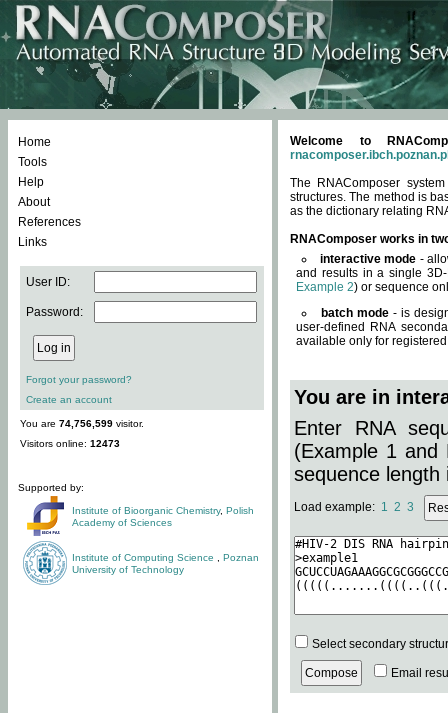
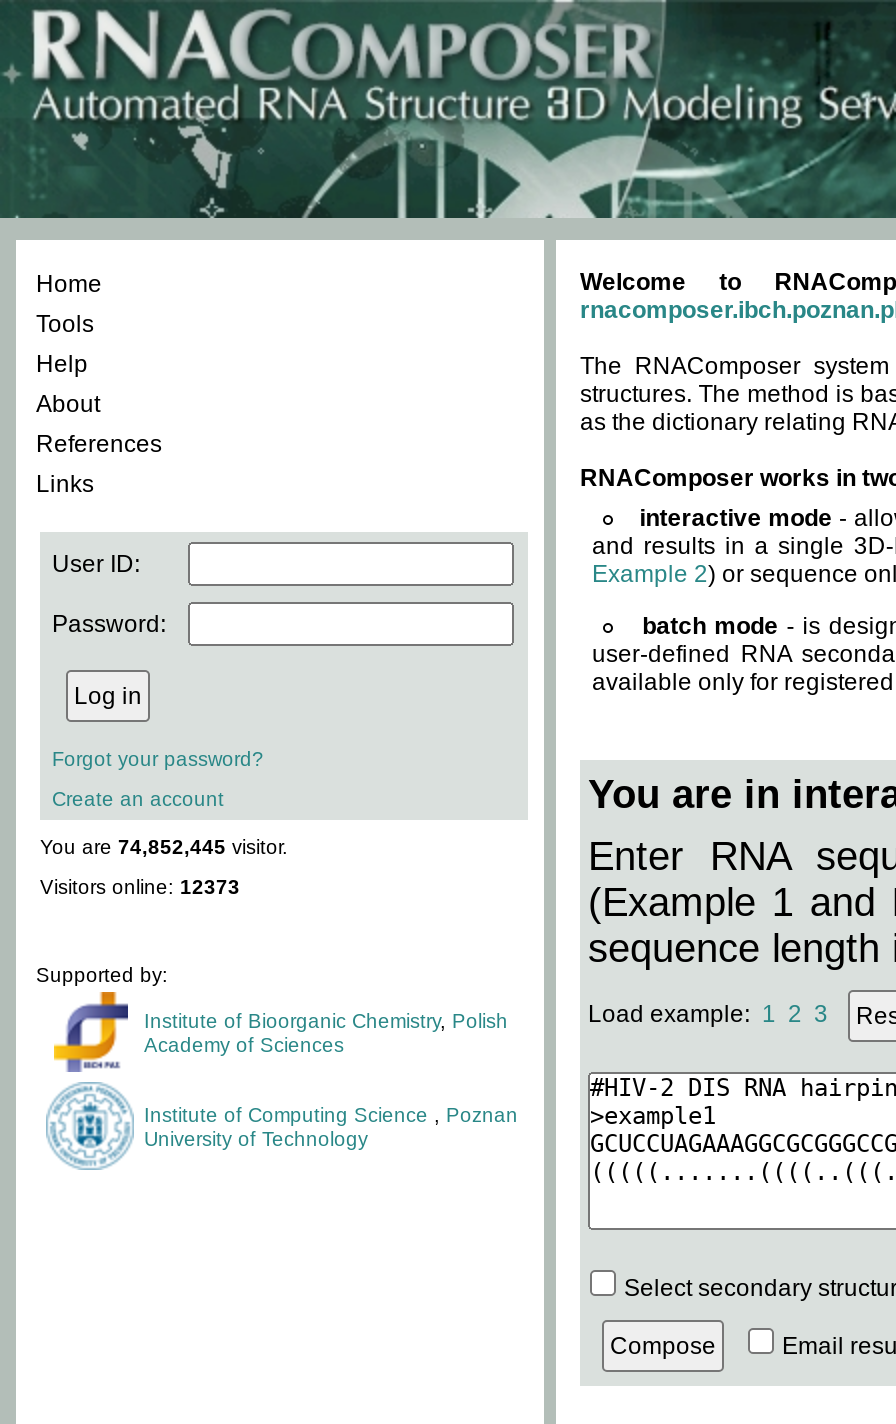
- You are 74,756,599 visitor.
+ You are 74,852,445 visitor.

- Visitors online: 12473
+ Visitors online: 12373
